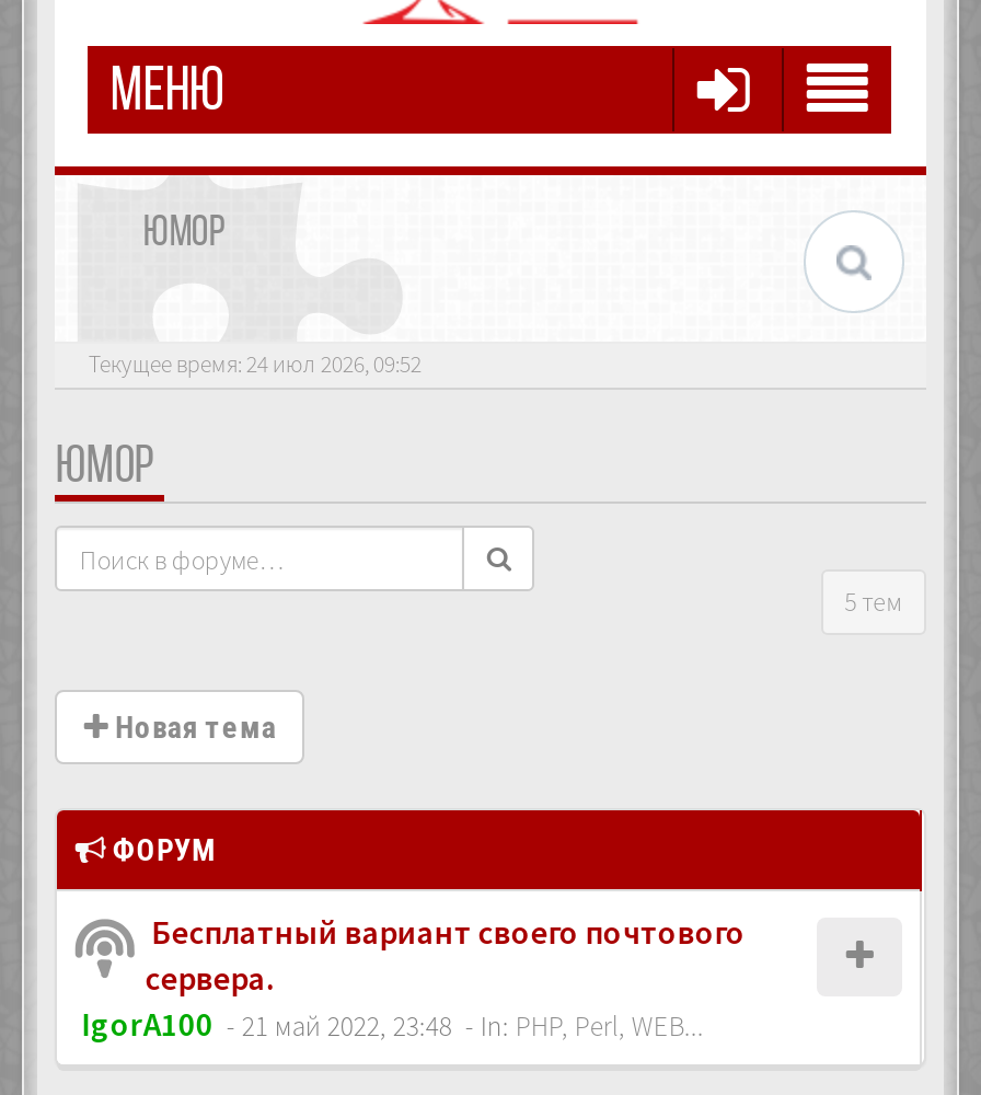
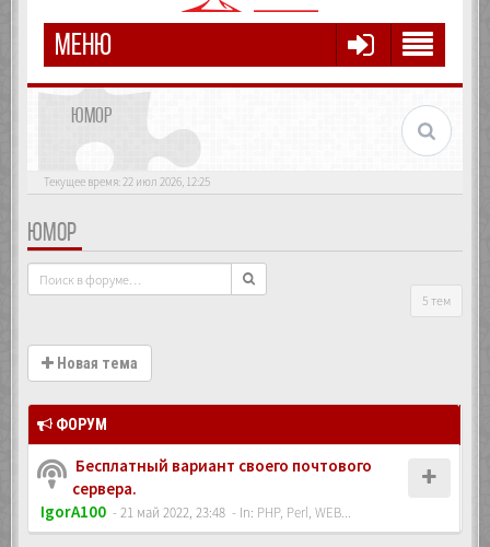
- Текущее время: 24 июл 2026, 09:52
+ Текущее время: 22 июл 2026, 12:25
